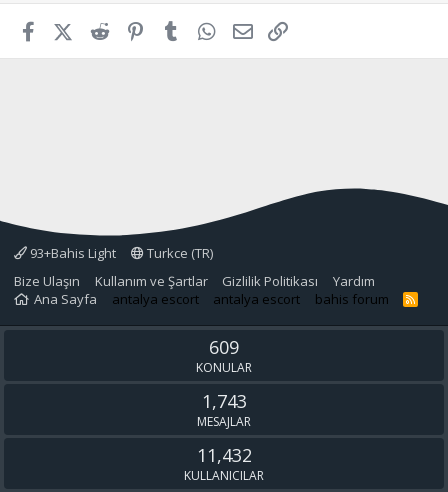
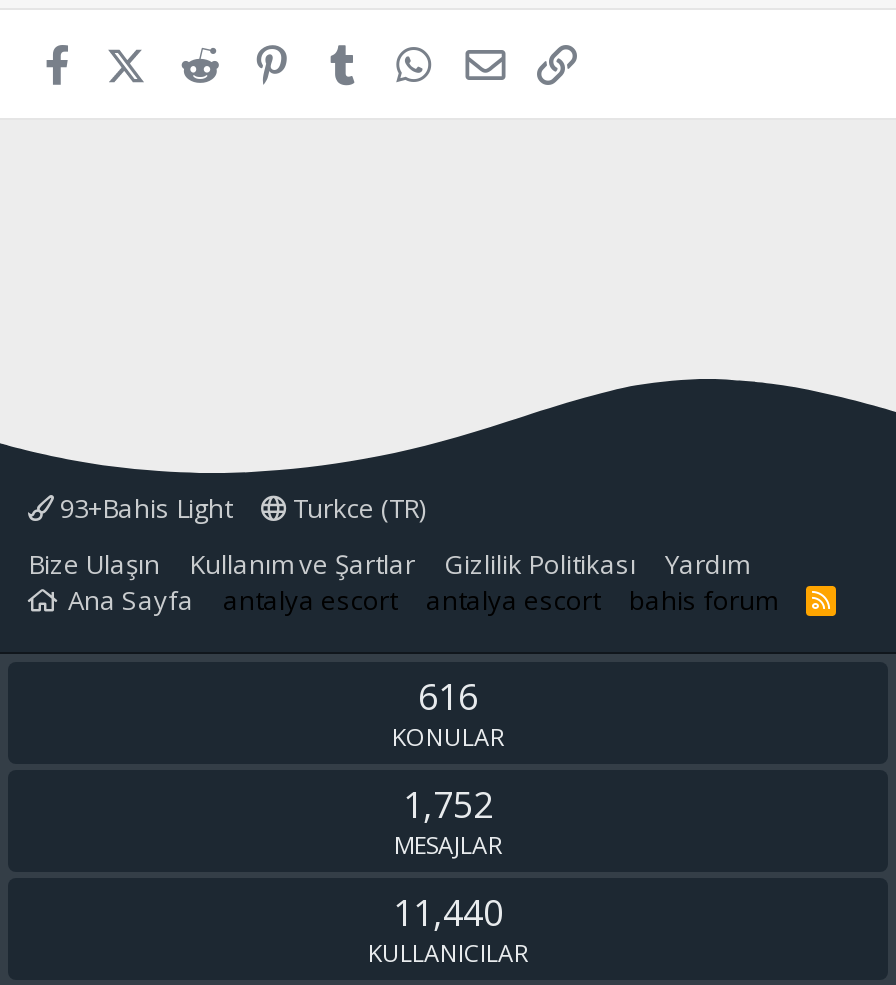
- 609
+ 616

- 1,743
+ 1,752

- 11,432
+ 11,440
